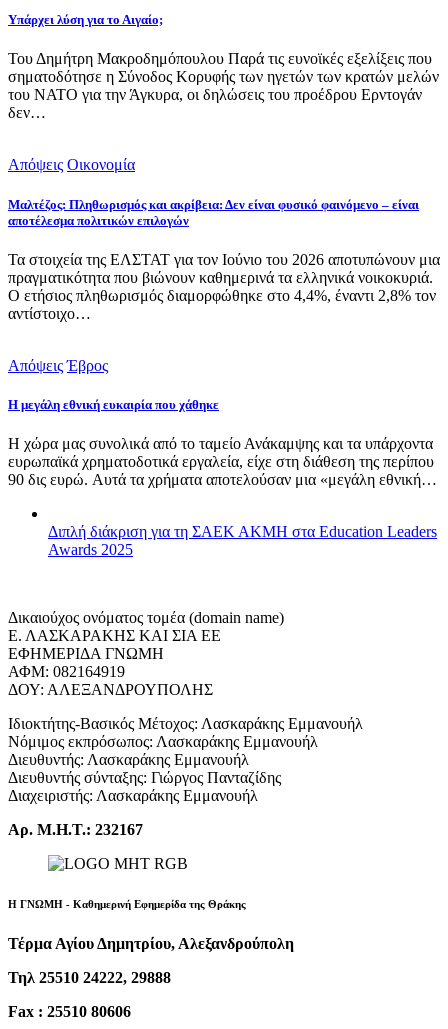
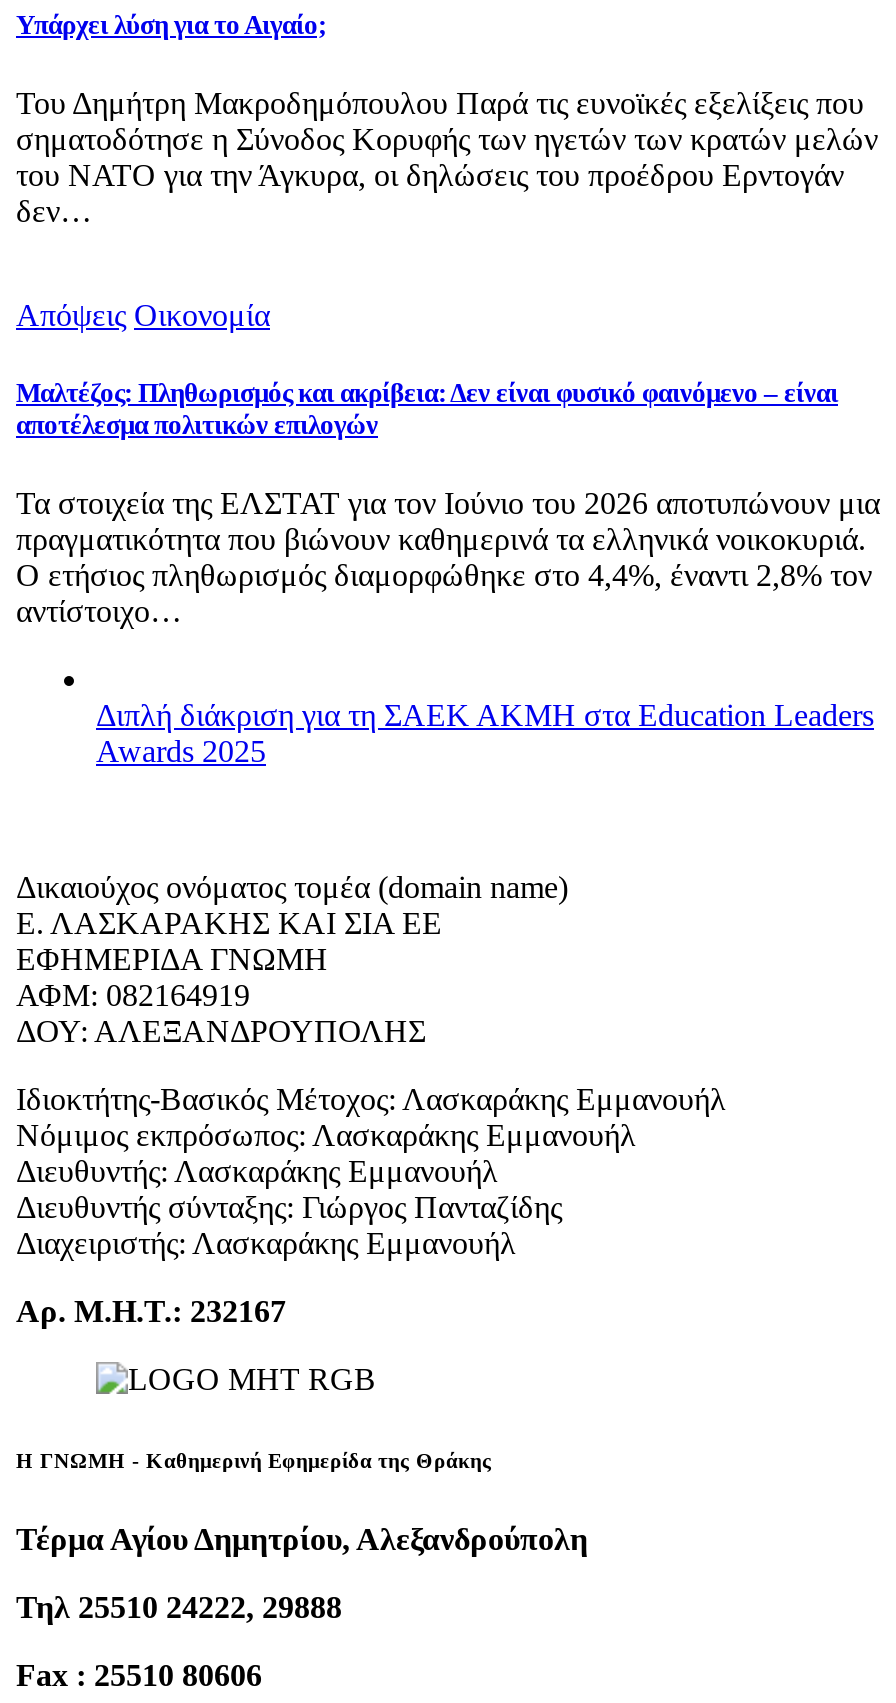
- Απόψεις Έβρος
- Η μεγάλη εθνική ευκαιρία που χάθηκε
- Η χώρα μας συνολικά από το ταμείο Ανάκαμψης και τα υπάρχοντα
- ευρωπαϊκά χρηματοδοτικά εργαλεία, είχε στη διάθεση της περίπου
- 90 δις ευρώ. Αυτά τα χρήματα αποτελούσαν μια «μεγάλη εθνική…
